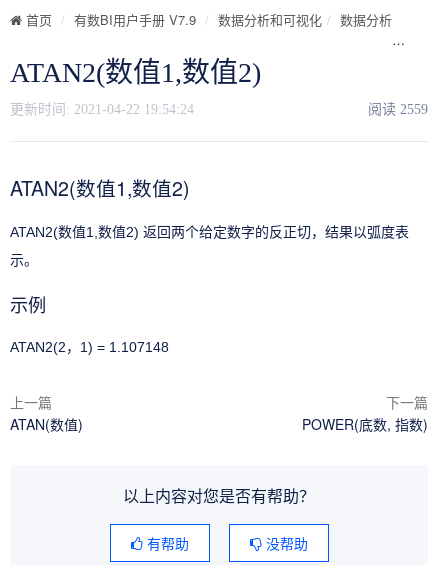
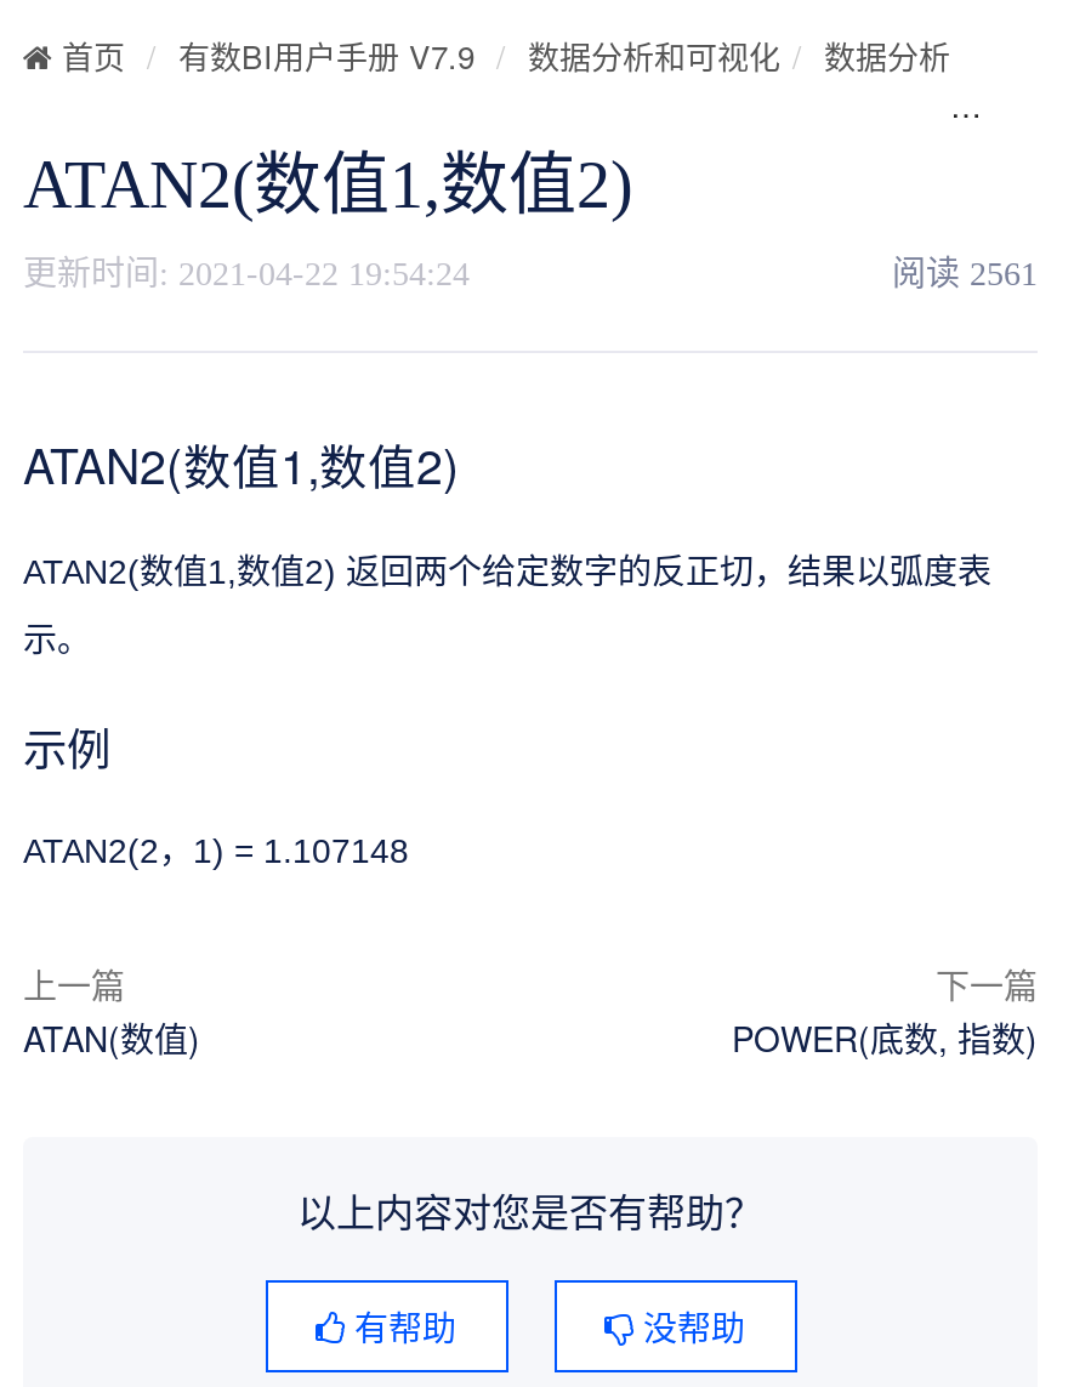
- 阅读2559
+ 阅读2561
